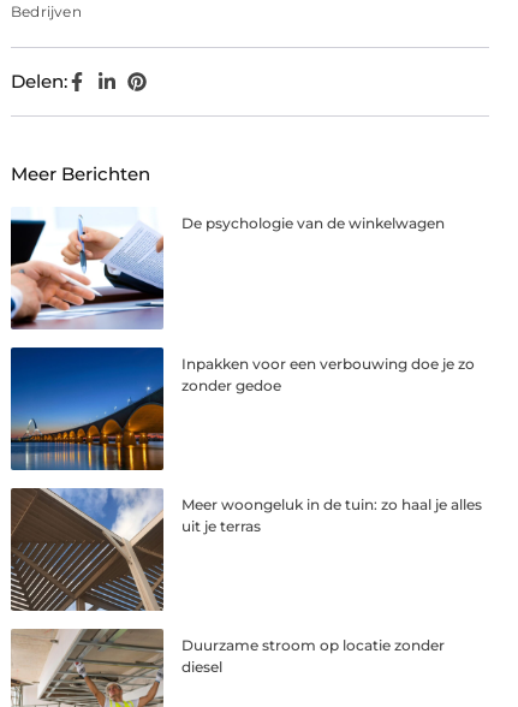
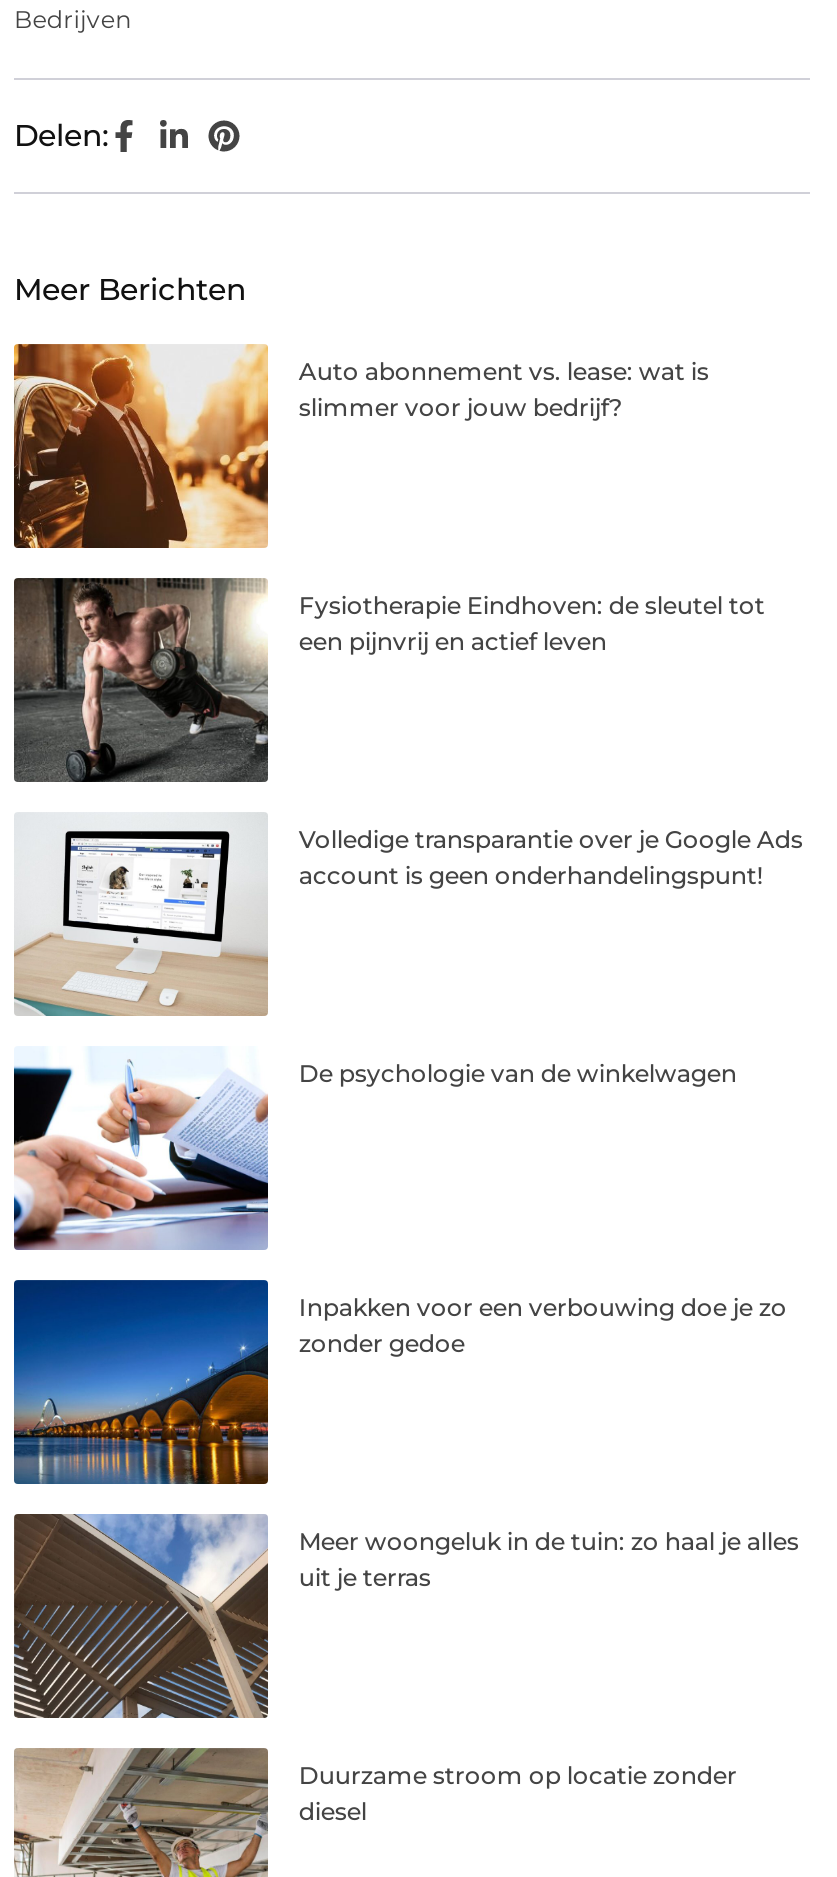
+ [image]
+ Auto abonnement vs. lease: wat is
+ slimmer voor jouw bedrijf?

+ [image]
+ Fysiotherapie Eindhoven: de sleutel tot
+ een pijnvrij en actief leven

+ [image]
+ Volledige transparantie over je Google Ads
+ account is geen onderhandelingspunt!
